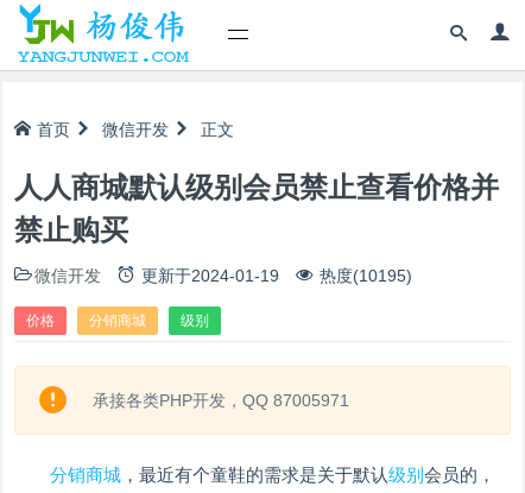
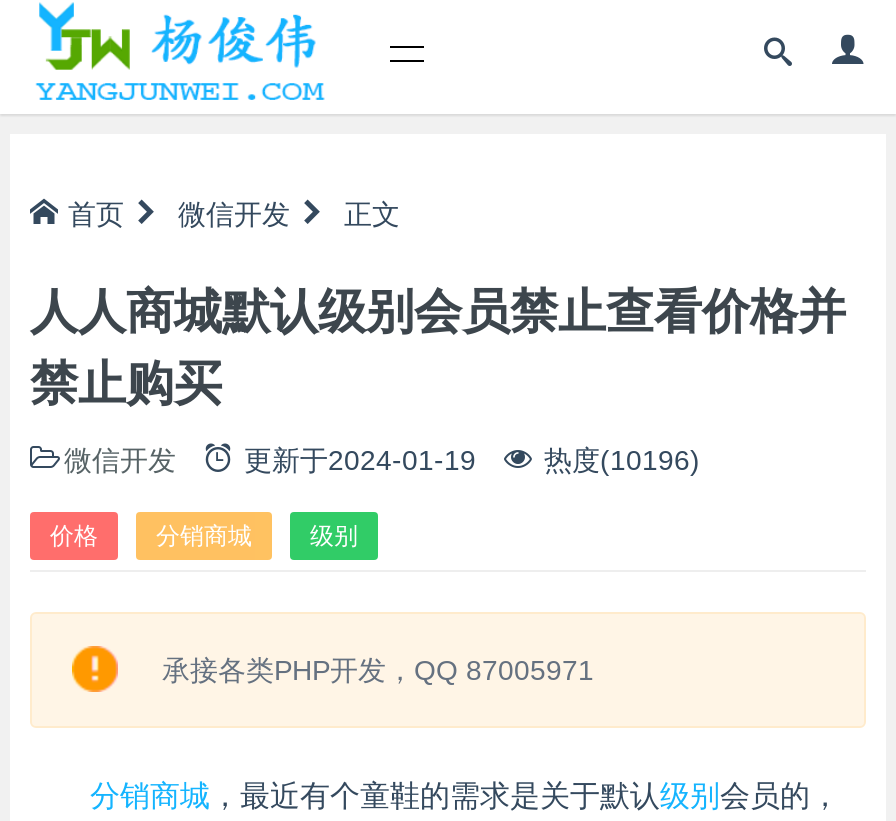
- 更新于2024-01-19 热度(10195)
+ 更新于2024-01-19 热度(10196)
